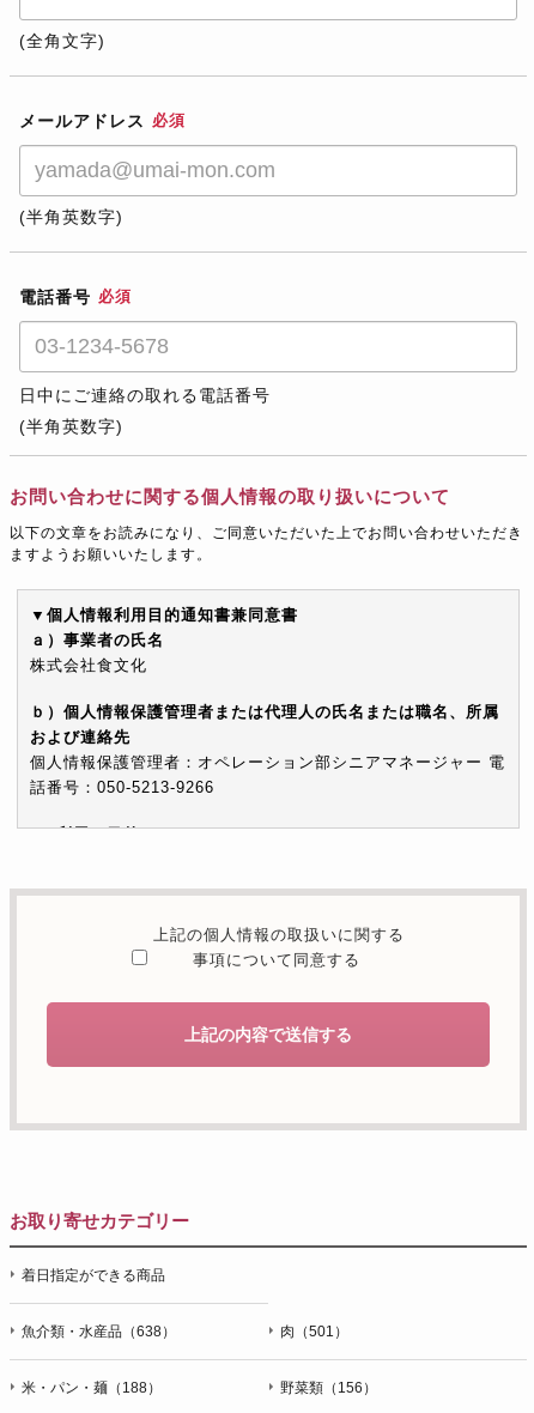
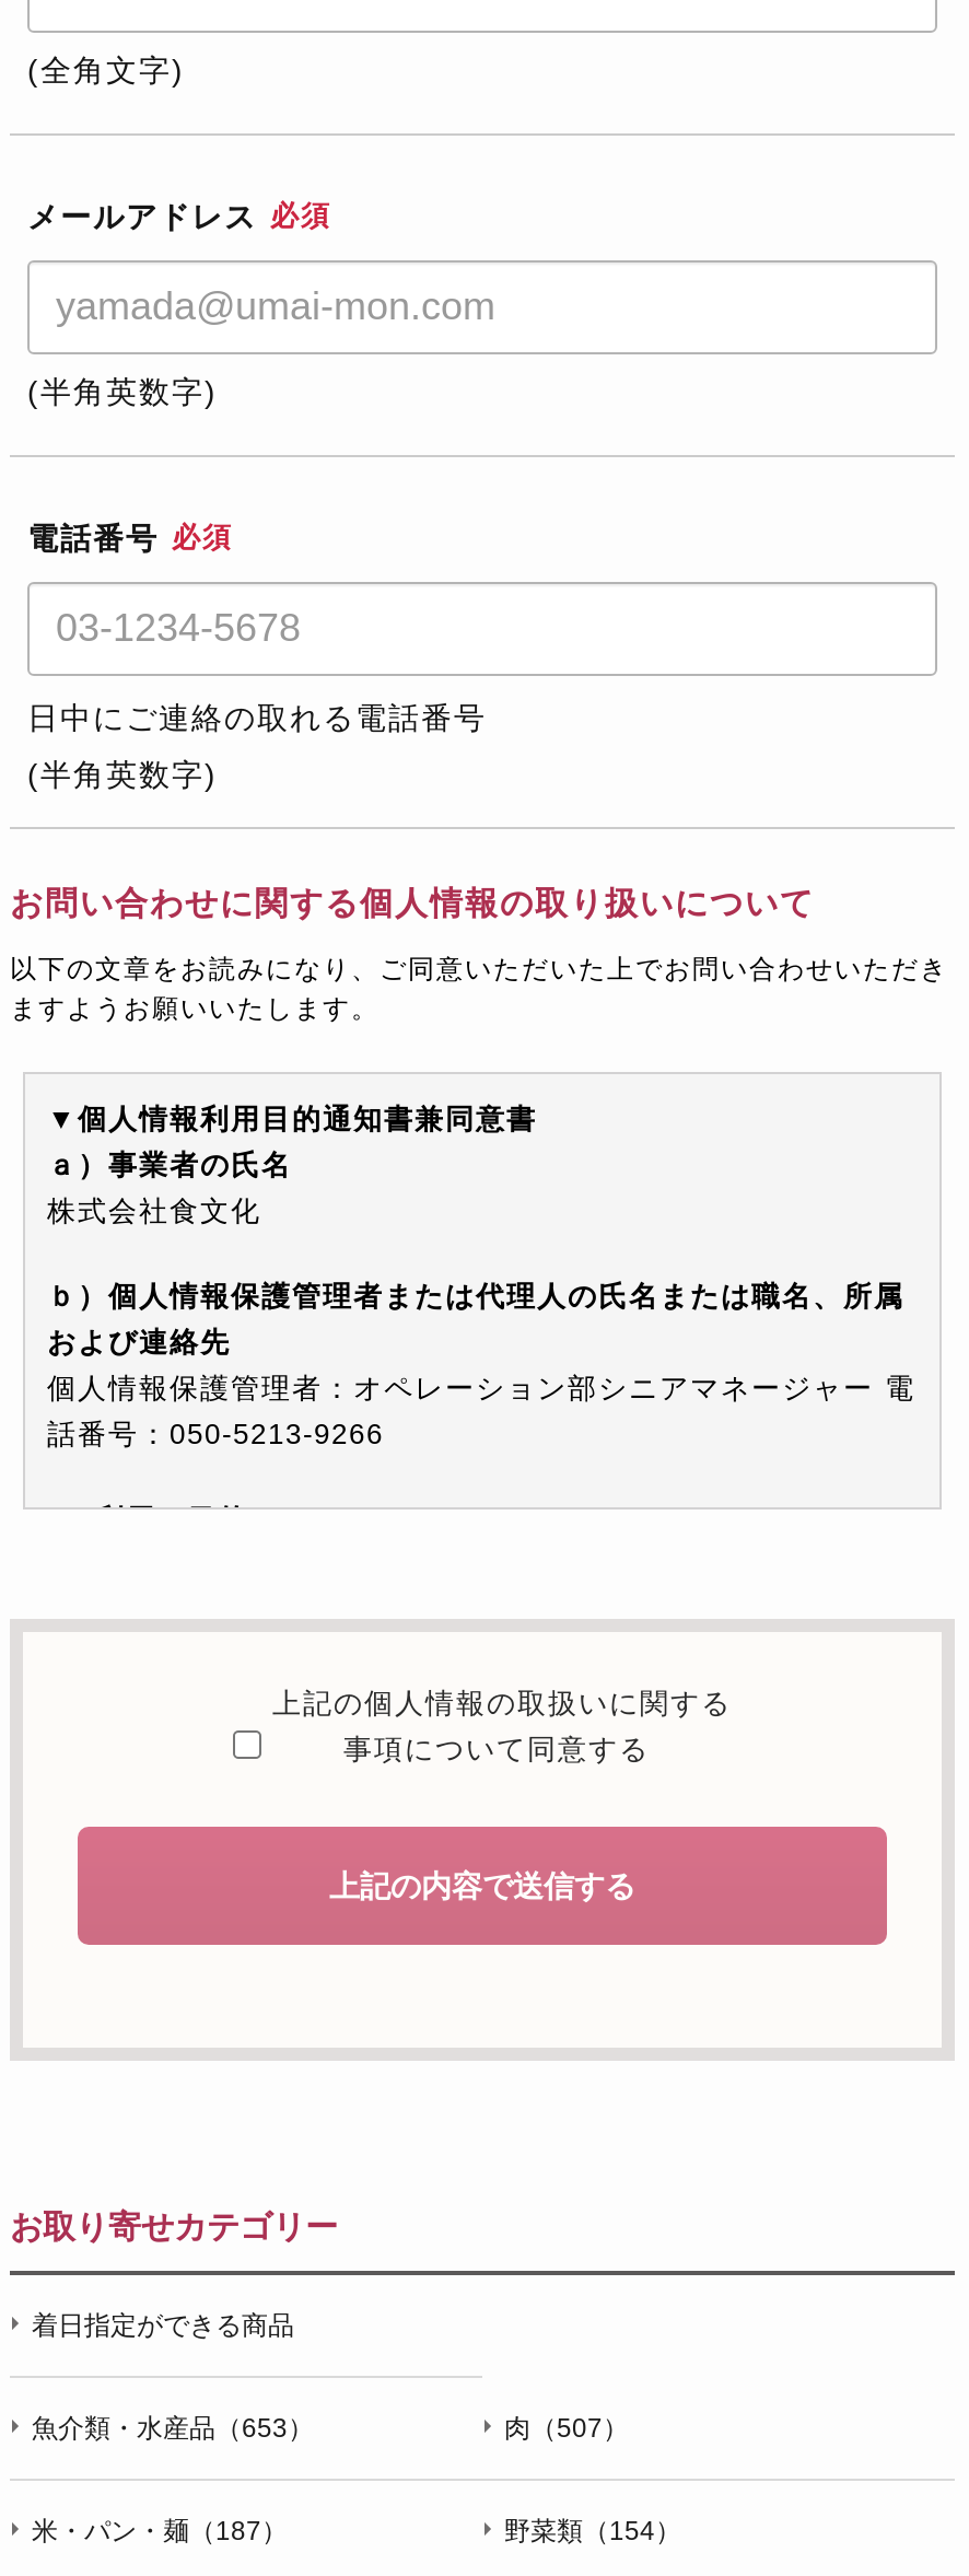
- 魚介類・水産品（638）
+ 魚介類・水産品（653）

- 肉（501）
+ 肉（507）

- 米・パン・麺（188）
+ 米・パン・麺（187）

- 野菜類（156）
+ 野菜類（154）
